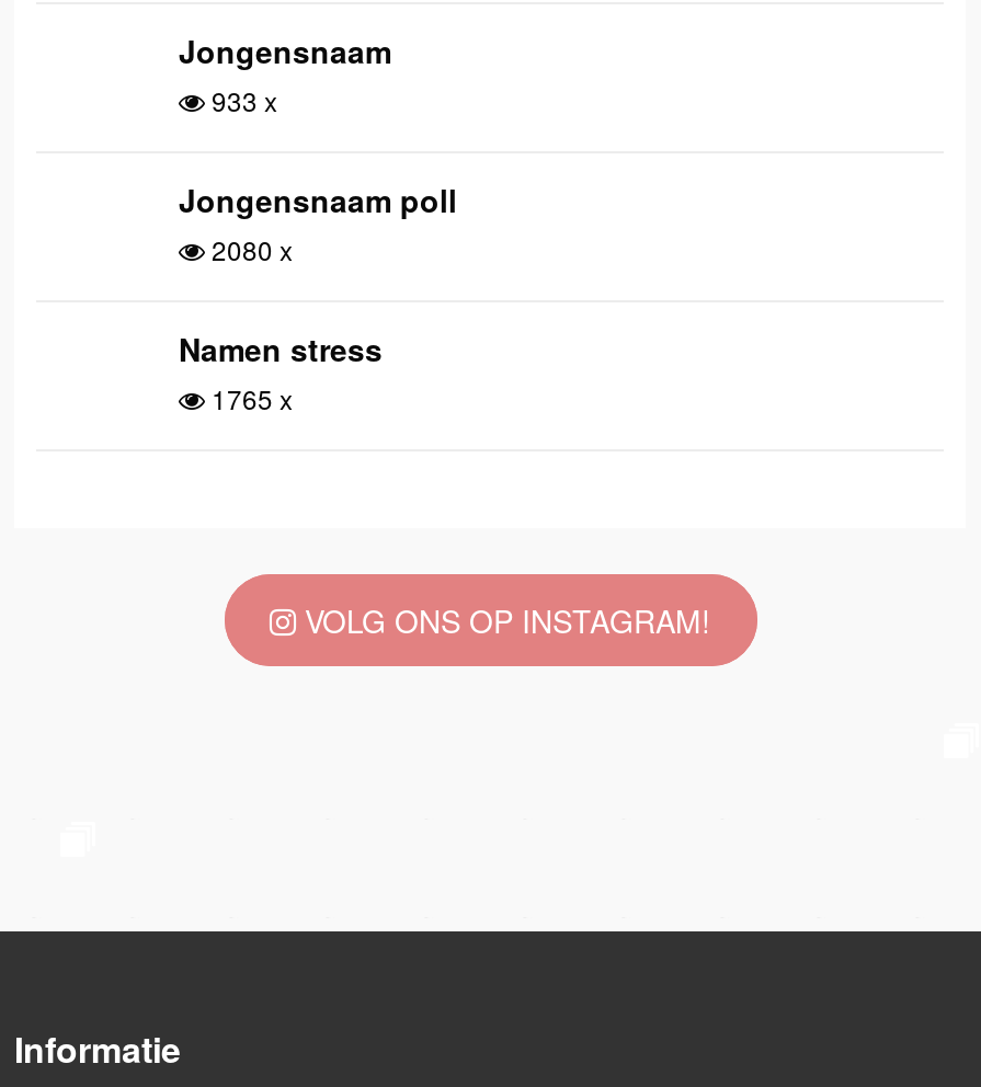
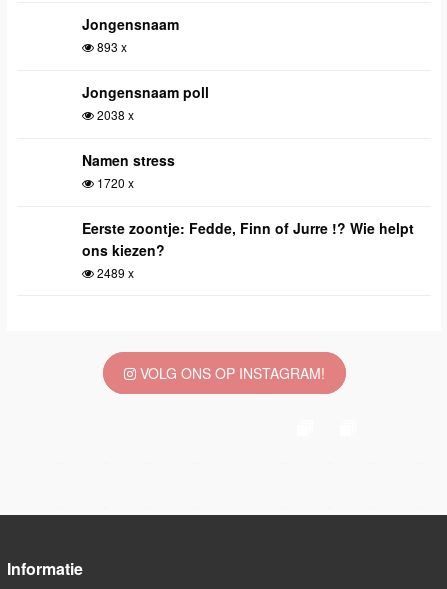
- 933 x
+ 893 x

- 2080 x
+ 2038 x

- 1765 x
+ 1720 x
+ Eerste zoontje: Fedde, Finn of Jurre !? Wie helpt
+ ons kiezen?
+ 2489 x
